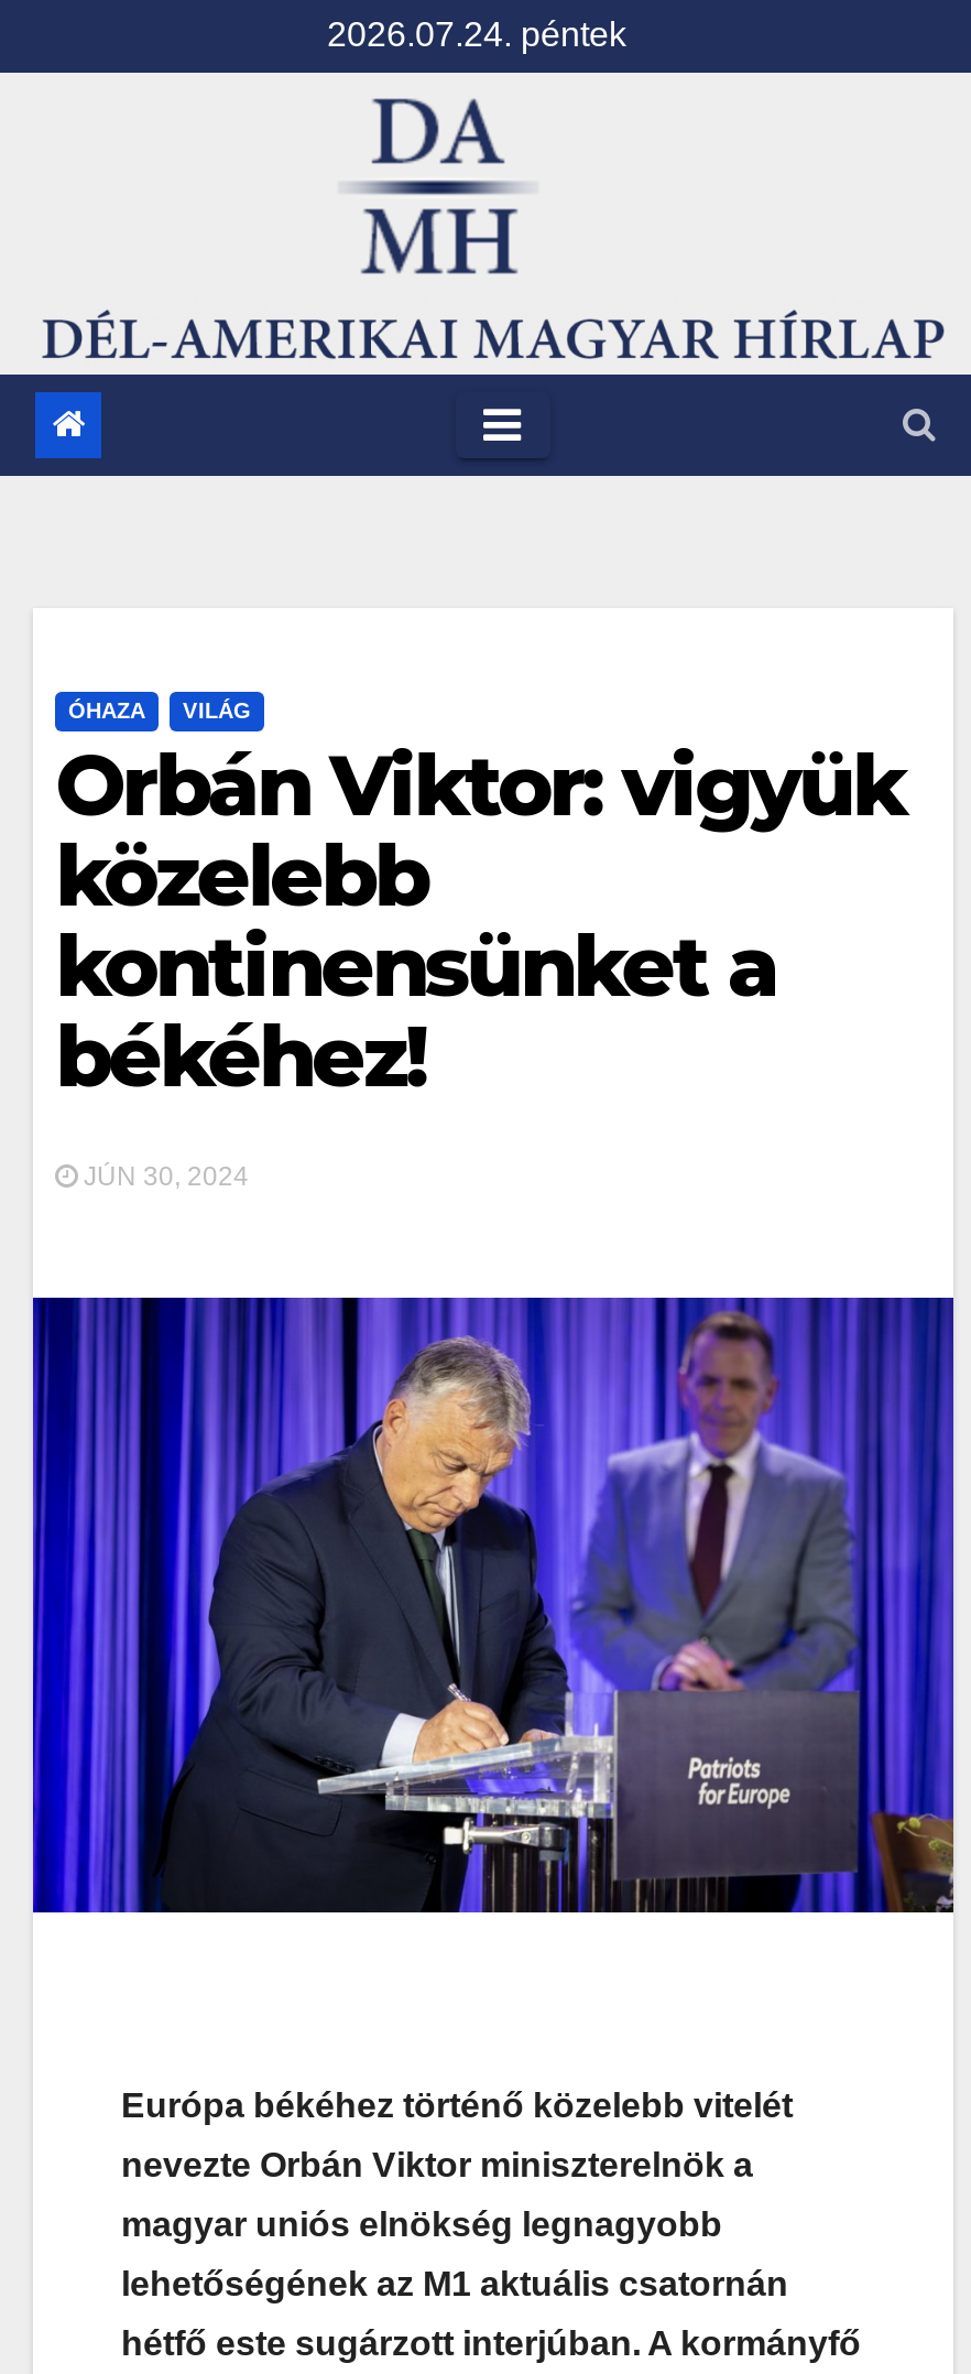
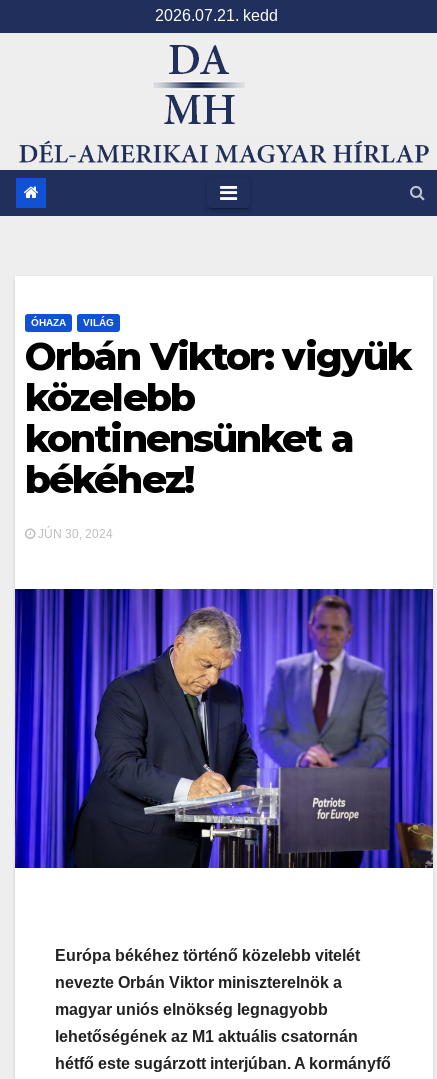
- 2026.07.24. péntek
+ 2026.07.21. kedd
